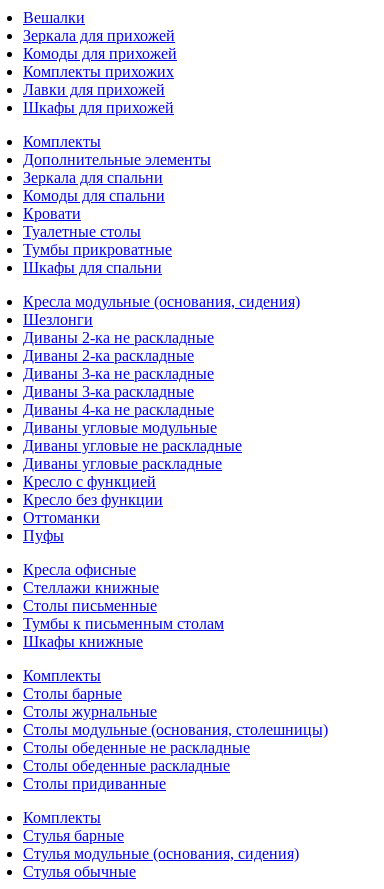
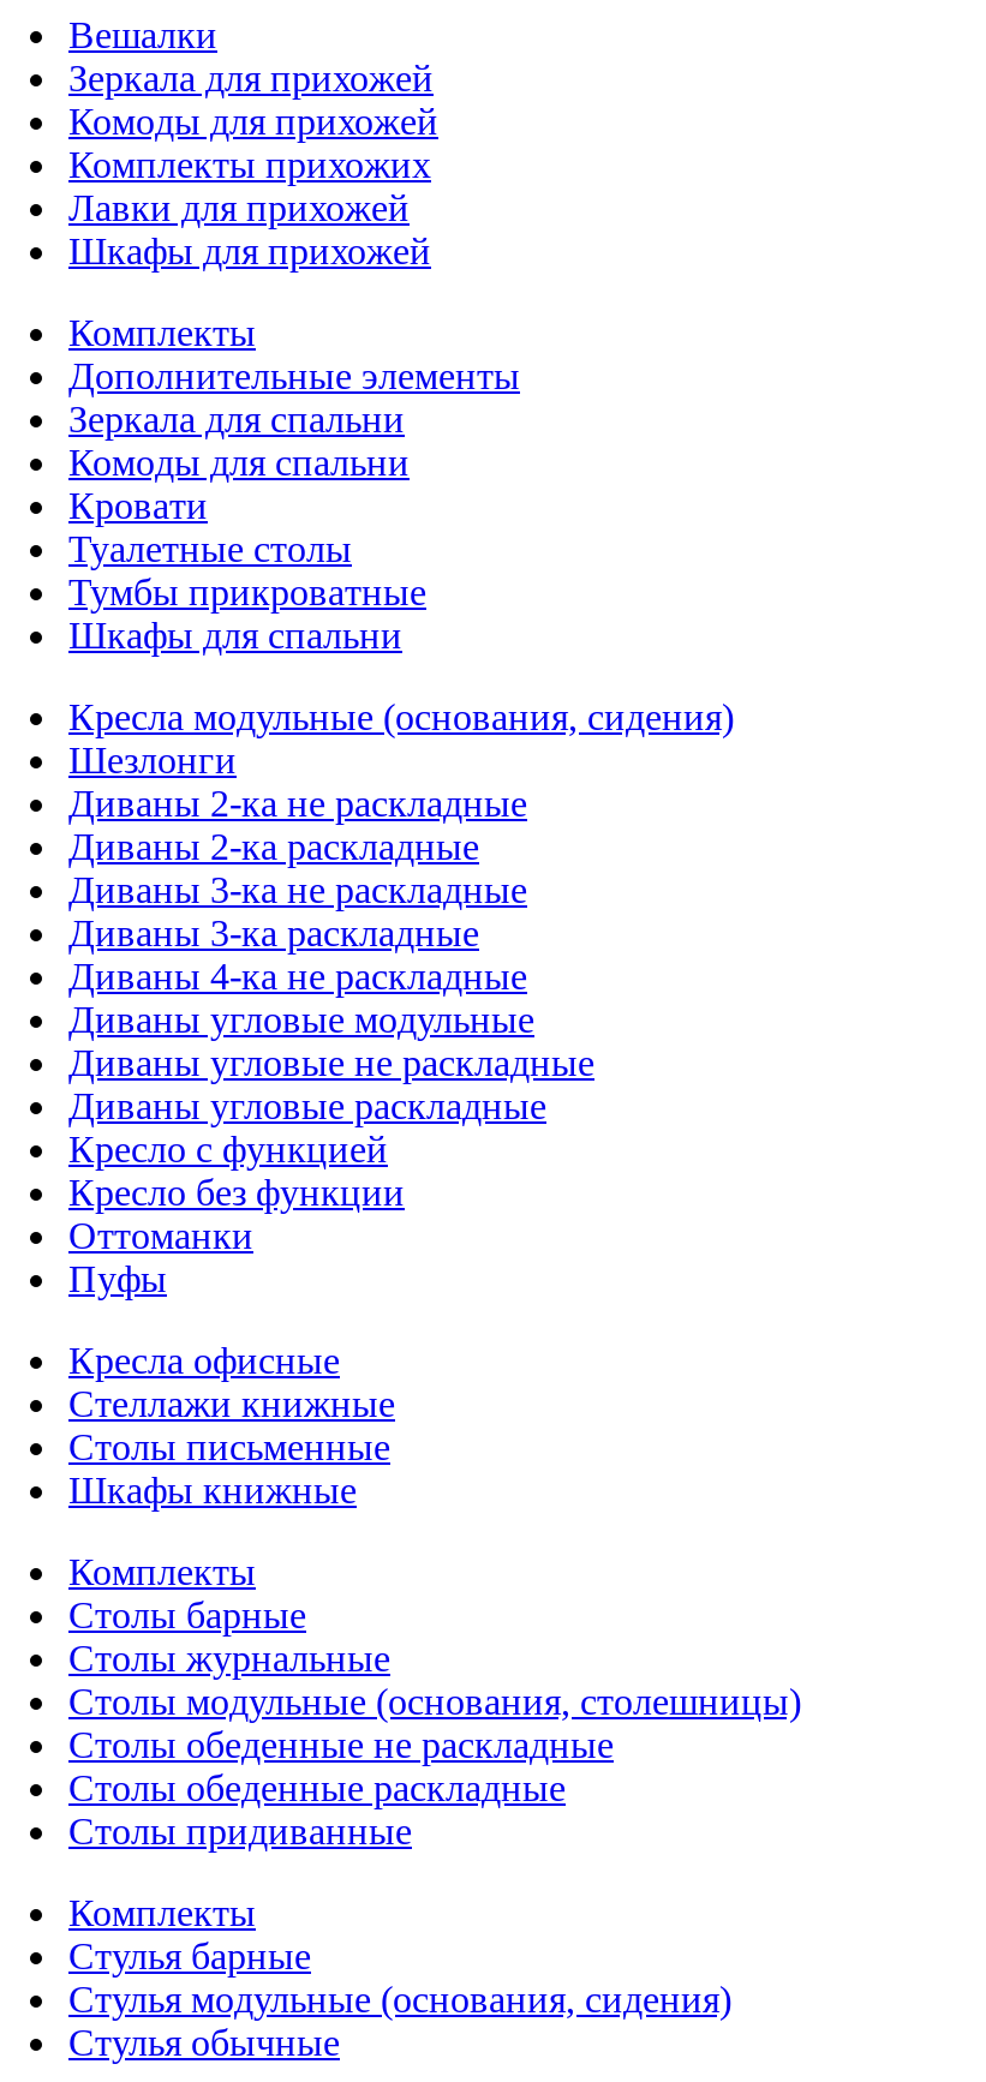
- Тумбы к письменным столам
